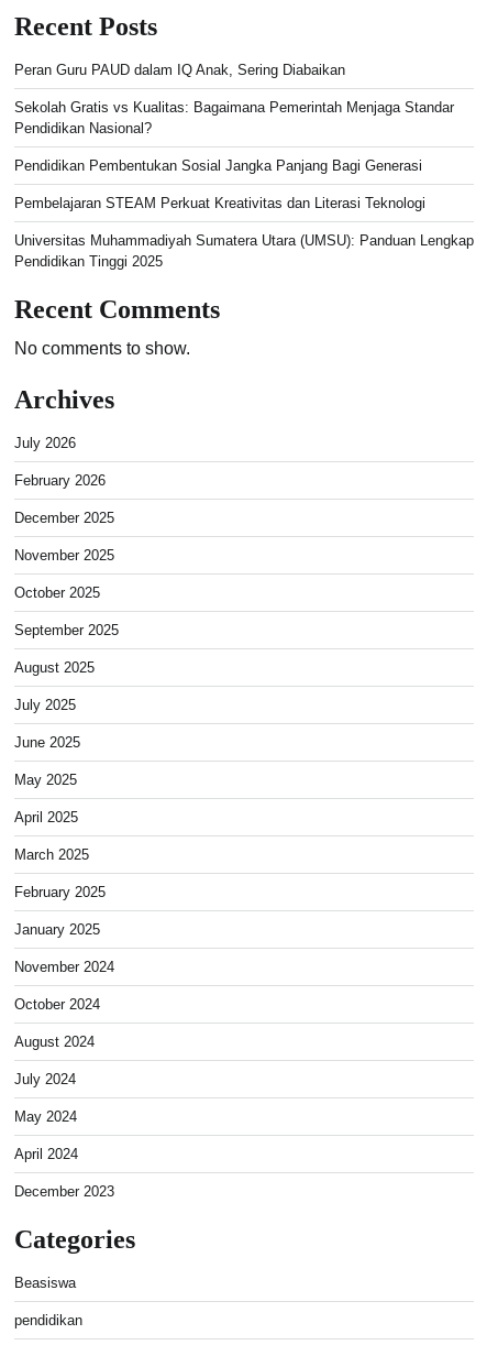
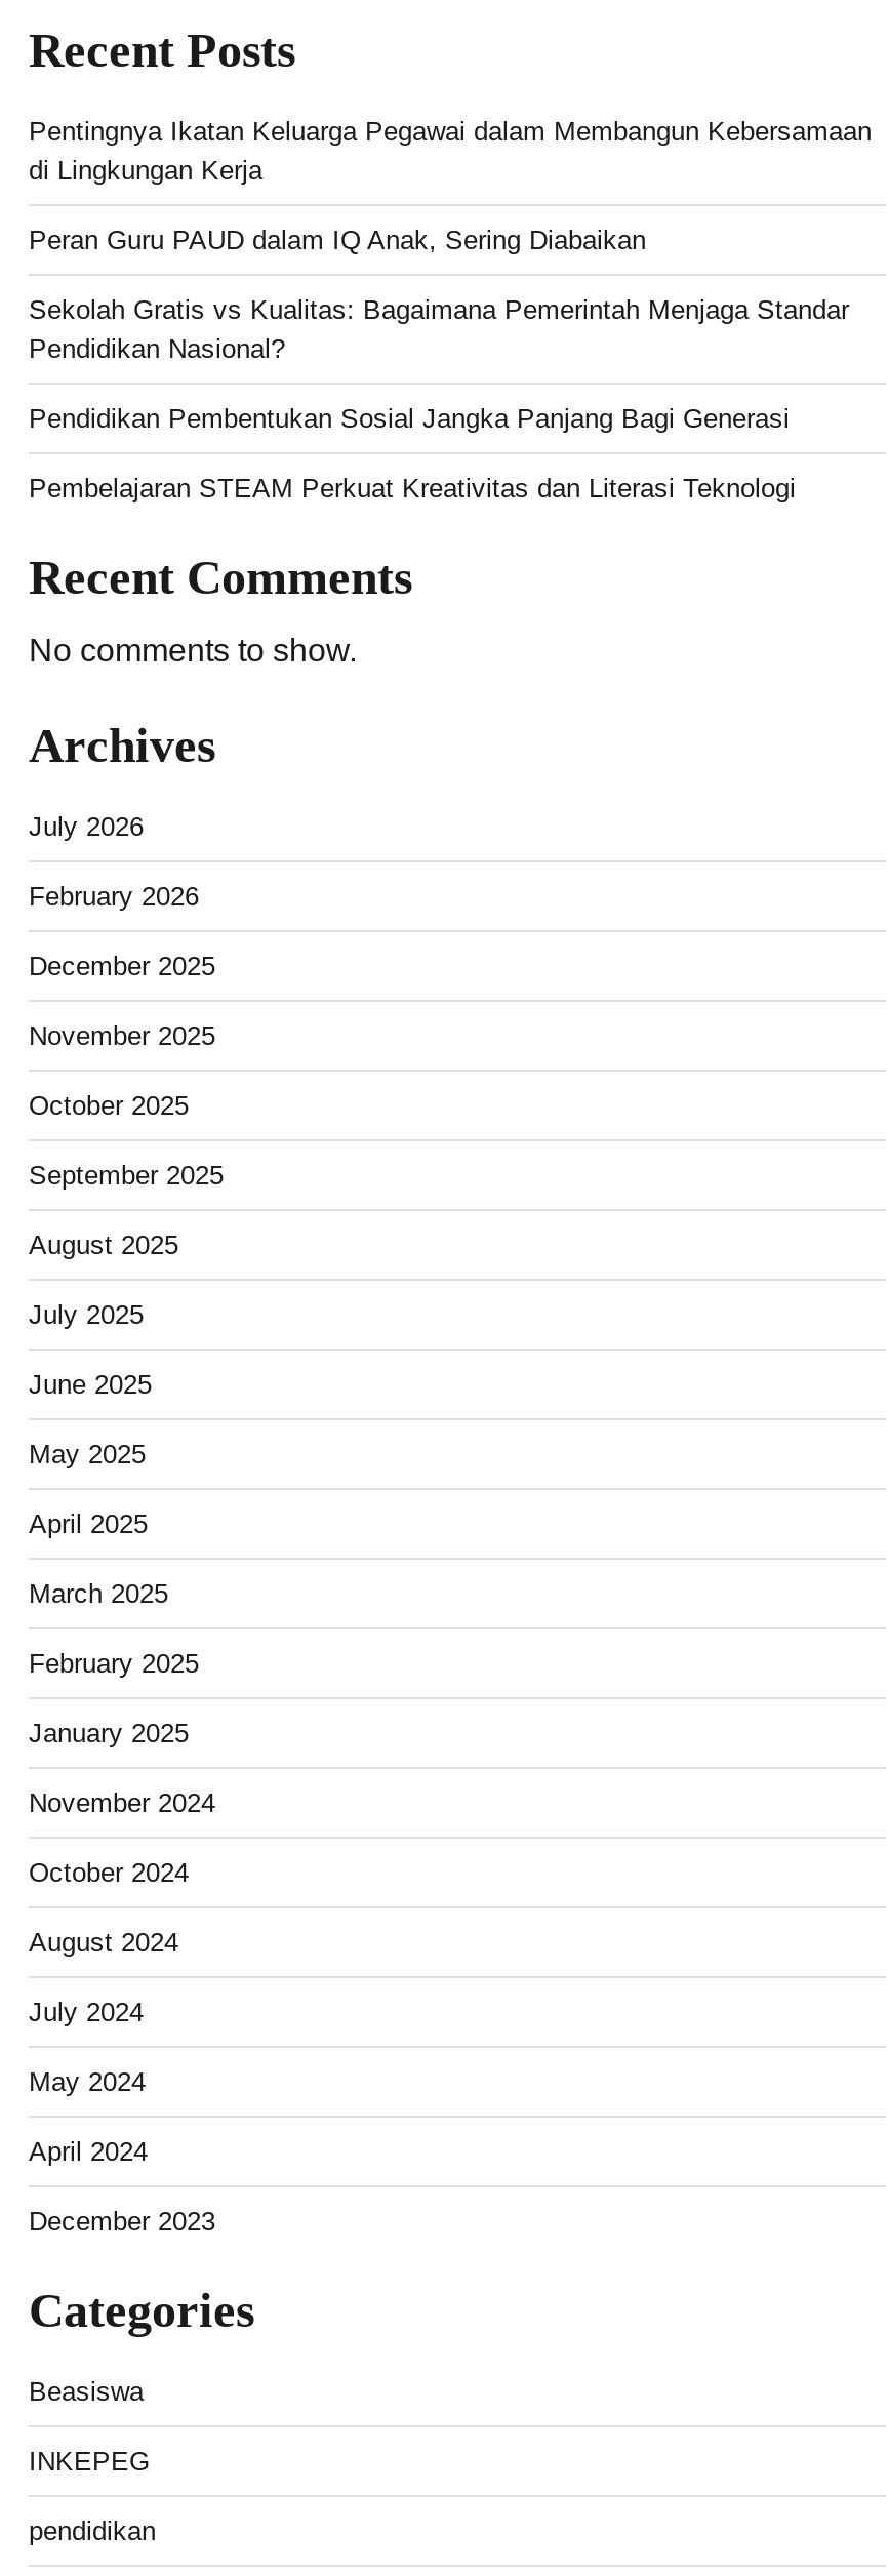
+ Pentingnya Ikatan Keluarga Pegawai dalam Membangun Kebersamaan
+ di Lingkungan Kerja

moved down: Peran Guru PAUD dalam IQ Anak, Sering Diabaikan | Sekolah Gratis vs Kualitas: Bagaimana Pemerintah Menjaga Standar | Pendidikan Nasional? | Pendidikan Pembentukan Sosial Jangka Panjang Bagi Generasi | Pembelajaran STEAM Perkuat Kreativitas dan Literasi Teknologi

- Universitas Muhammadiyah Sumatera Utara (UMSU): Panduan Lengkap
- Pendidikan Tinggi 2025

+ INKEPEG
